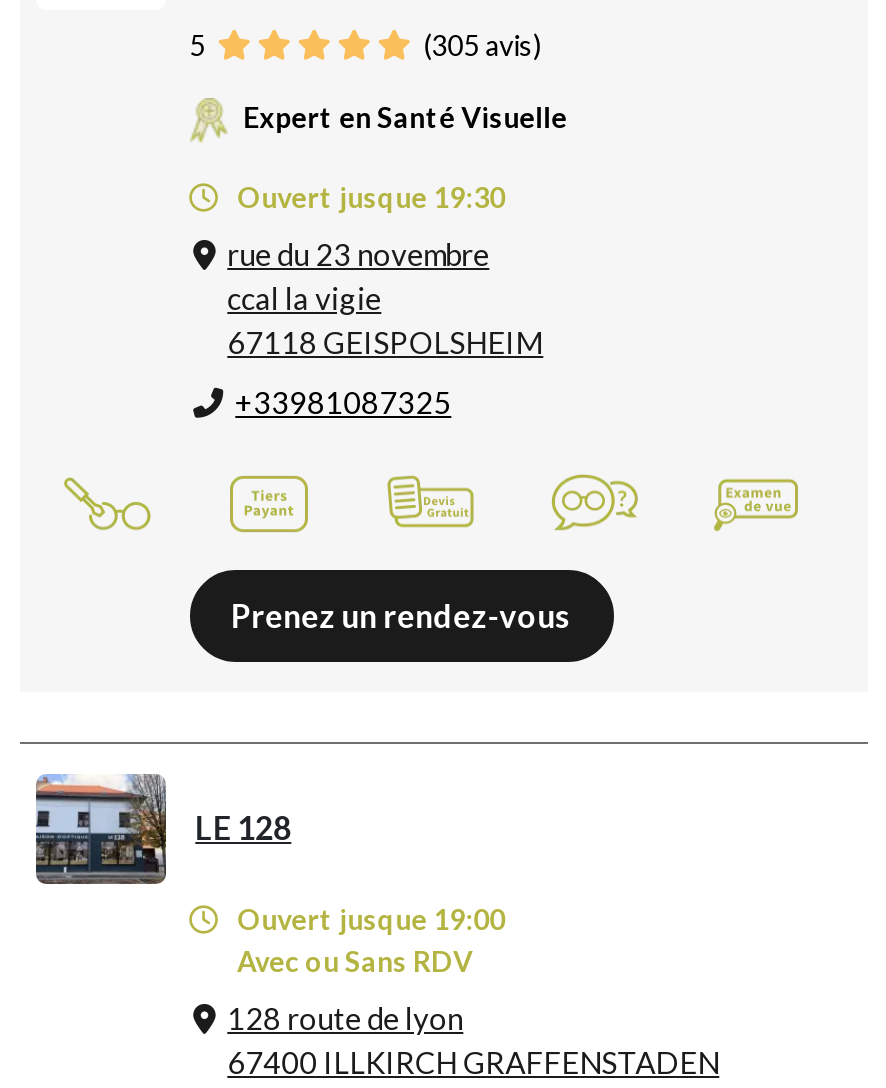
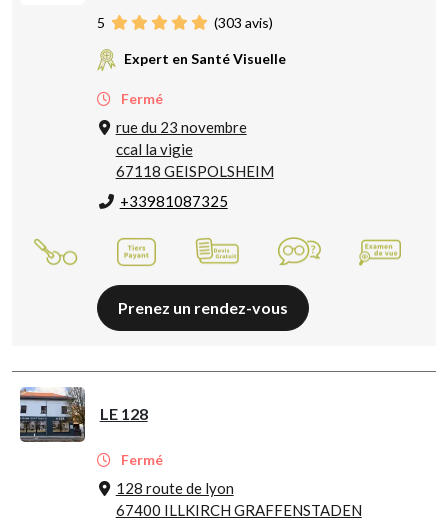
- (305 avis)
+ (303 avis)

- Ouvert jusque 19:30
+ Fermé

- Ouvert jusque 19:00
- Avec ou Sans RDV
+ Fermé
